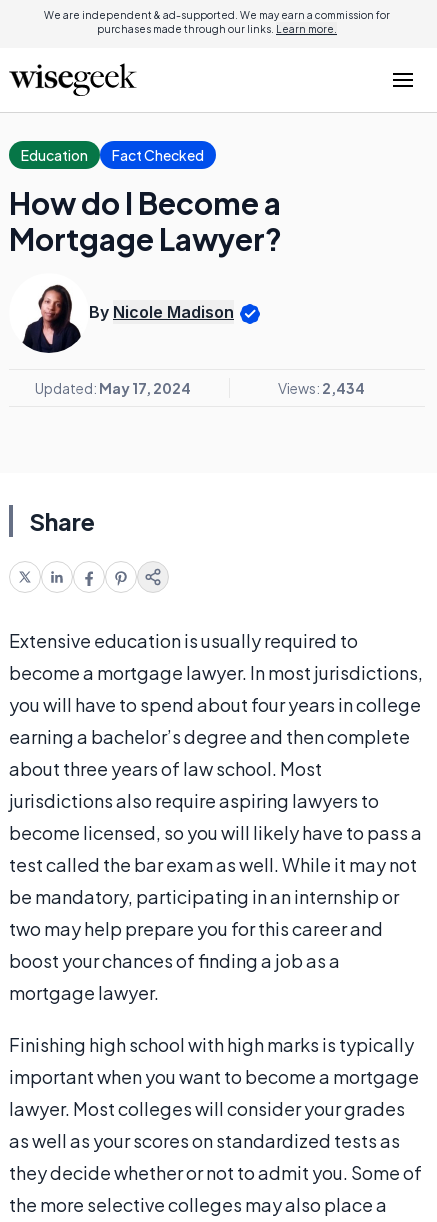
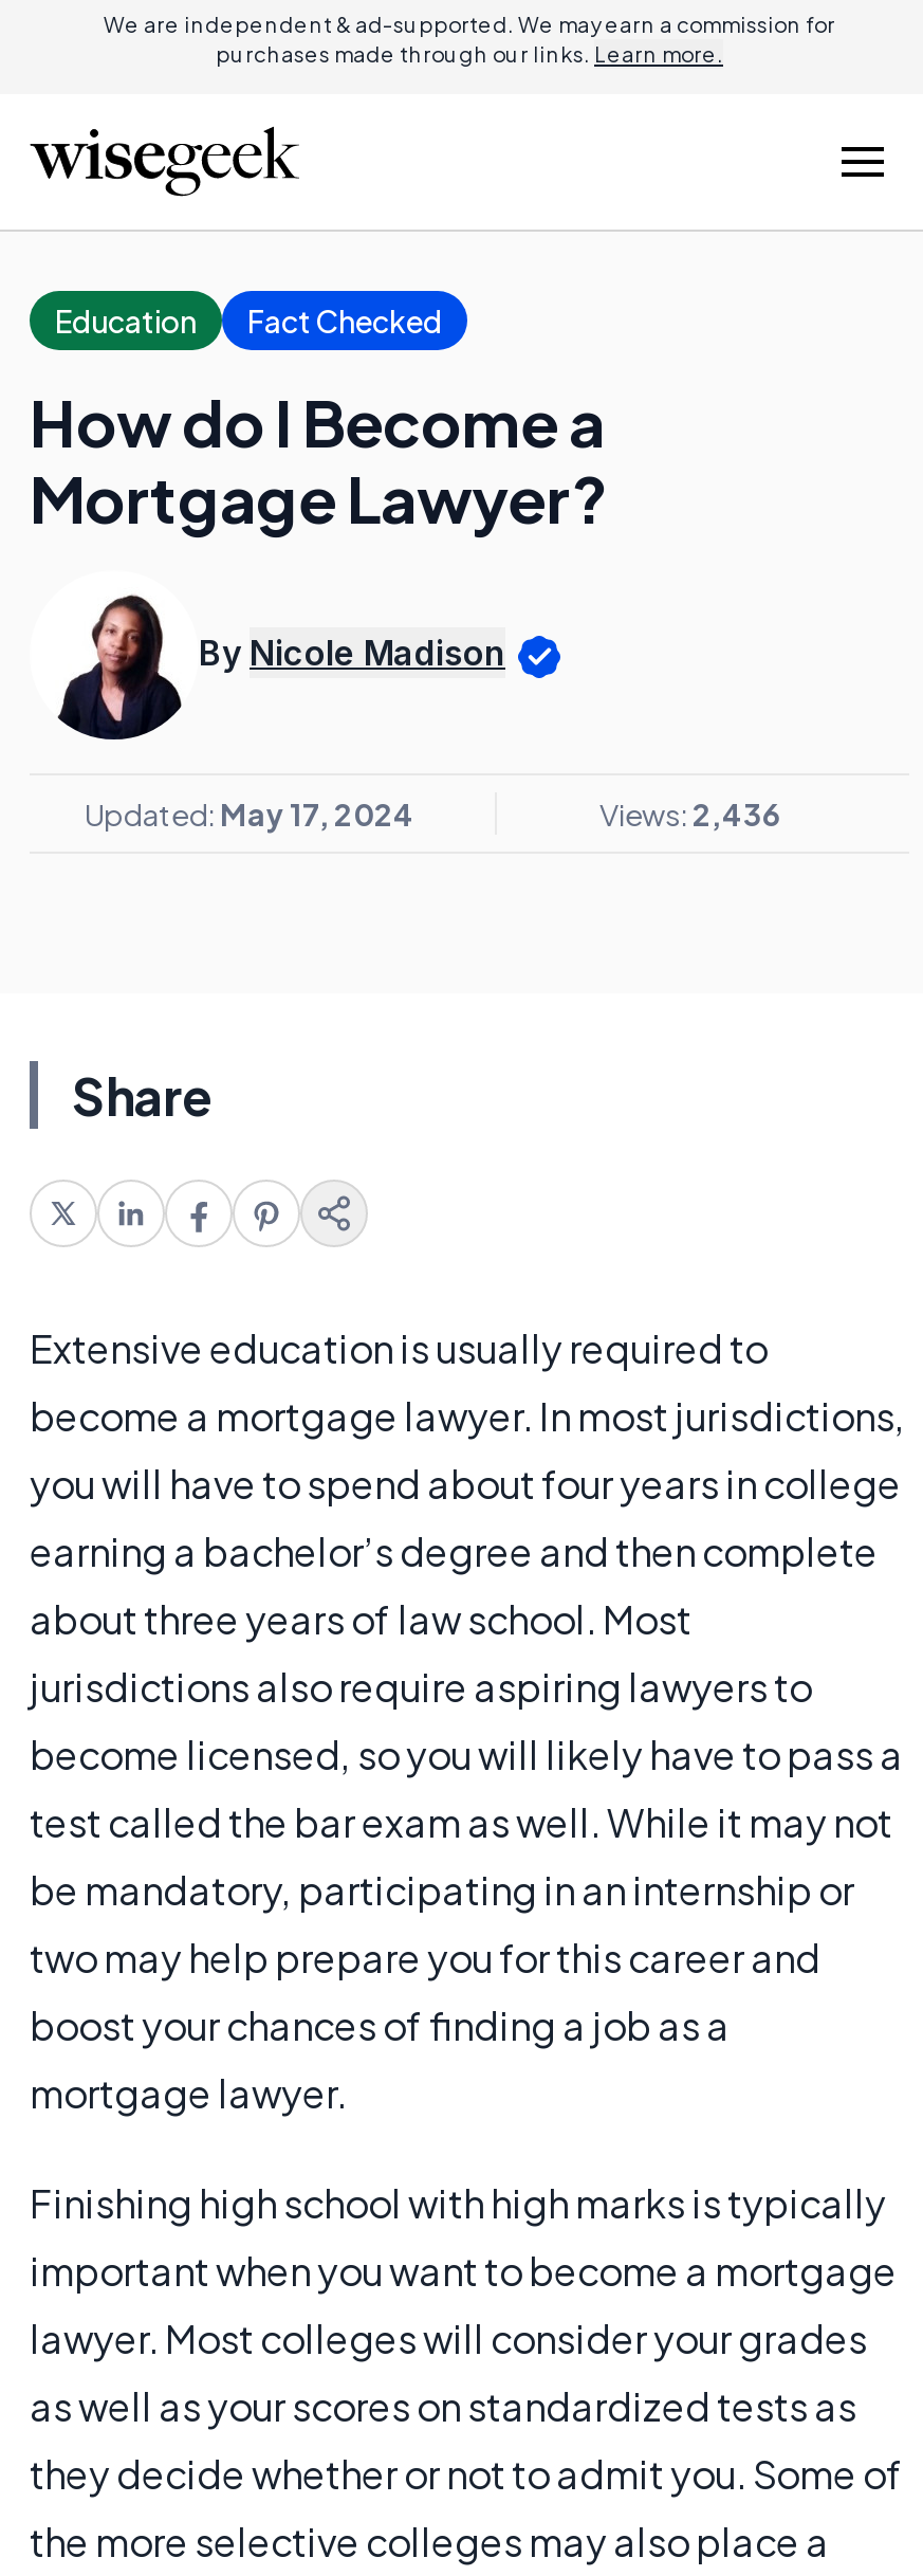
- Views: 2,434
+ Views: 2,436
